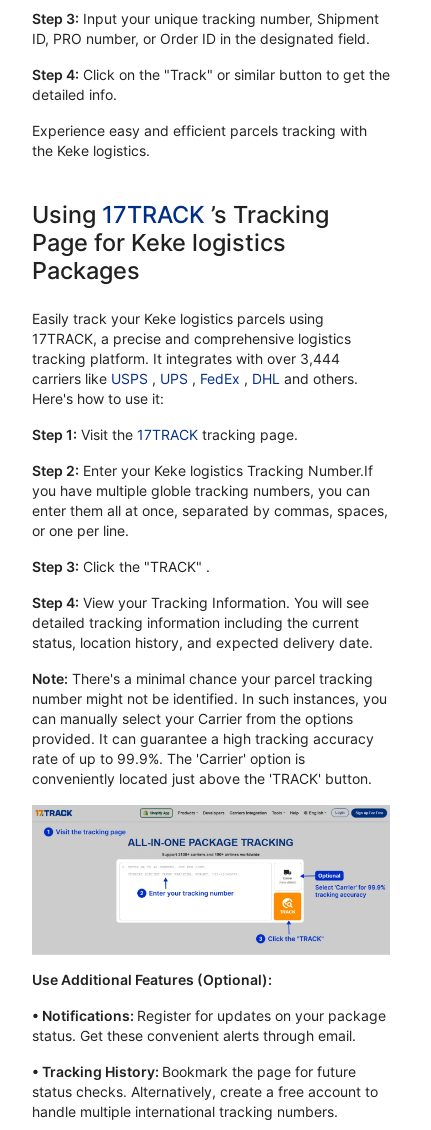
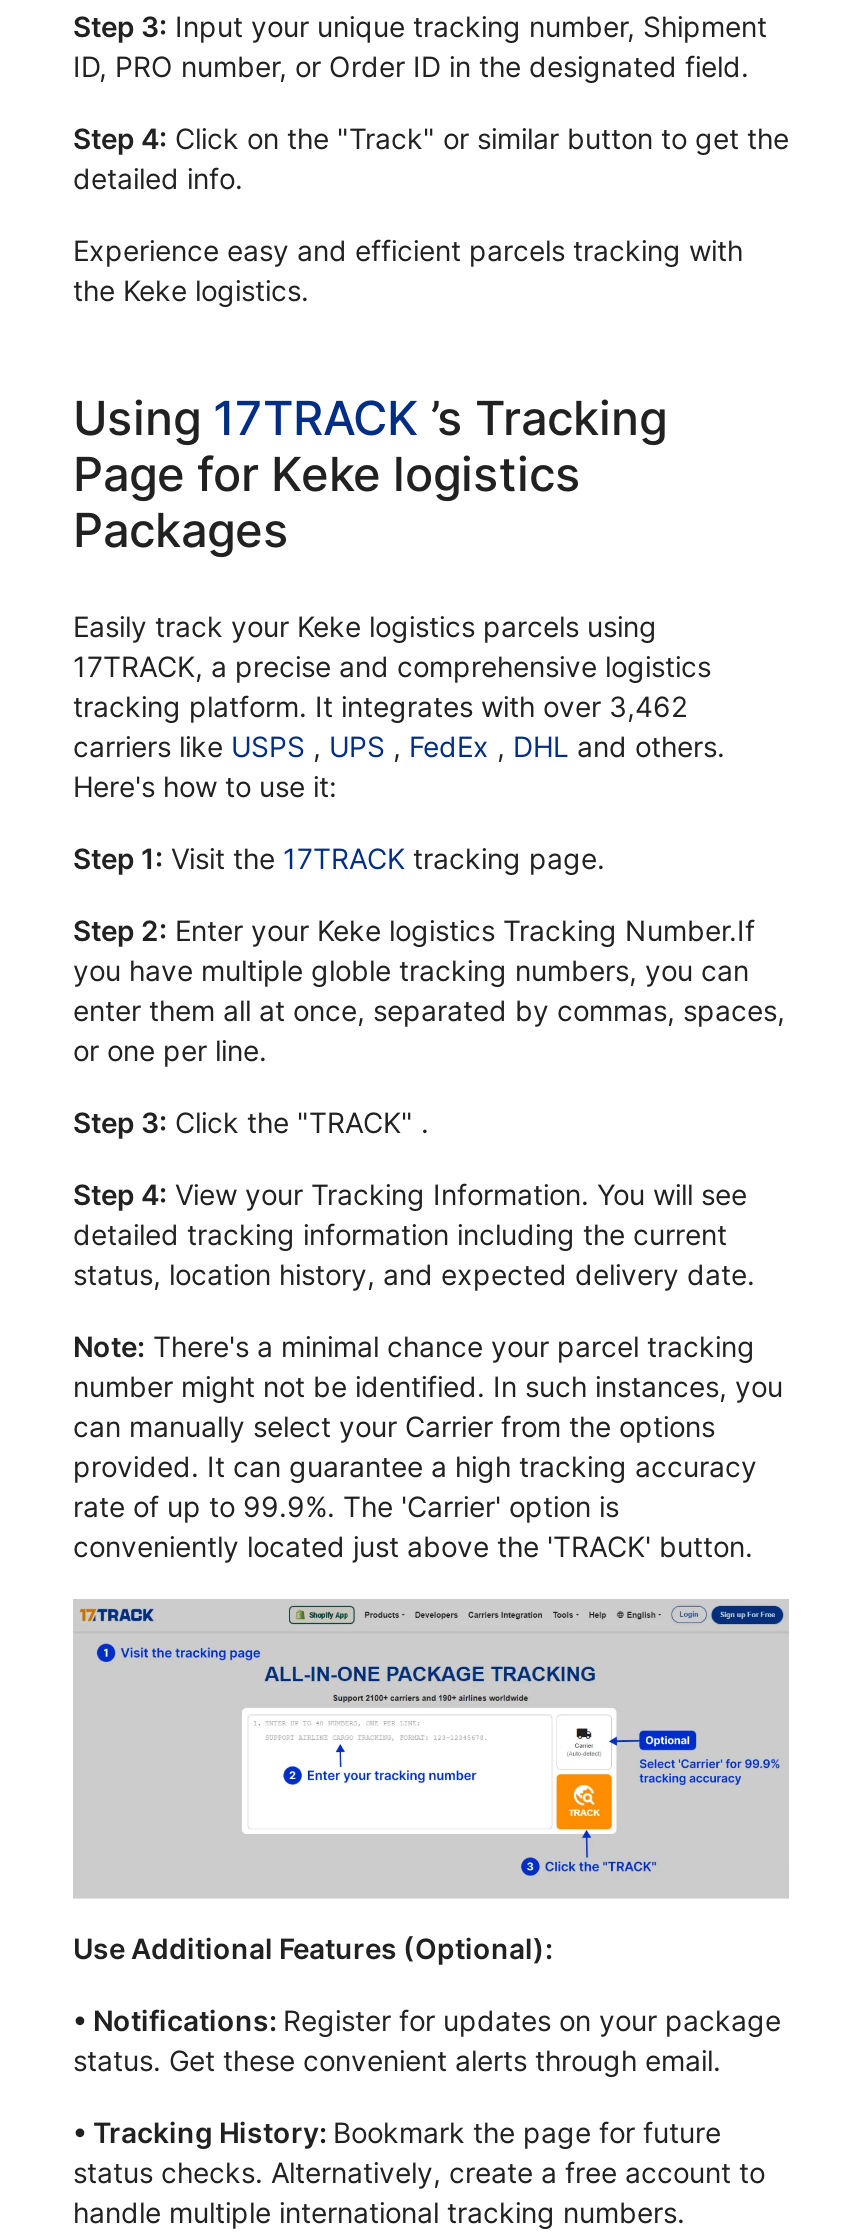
- tracking platform. It integrates with over 3,444
+ tracking platform. It integrates with over 3,462
